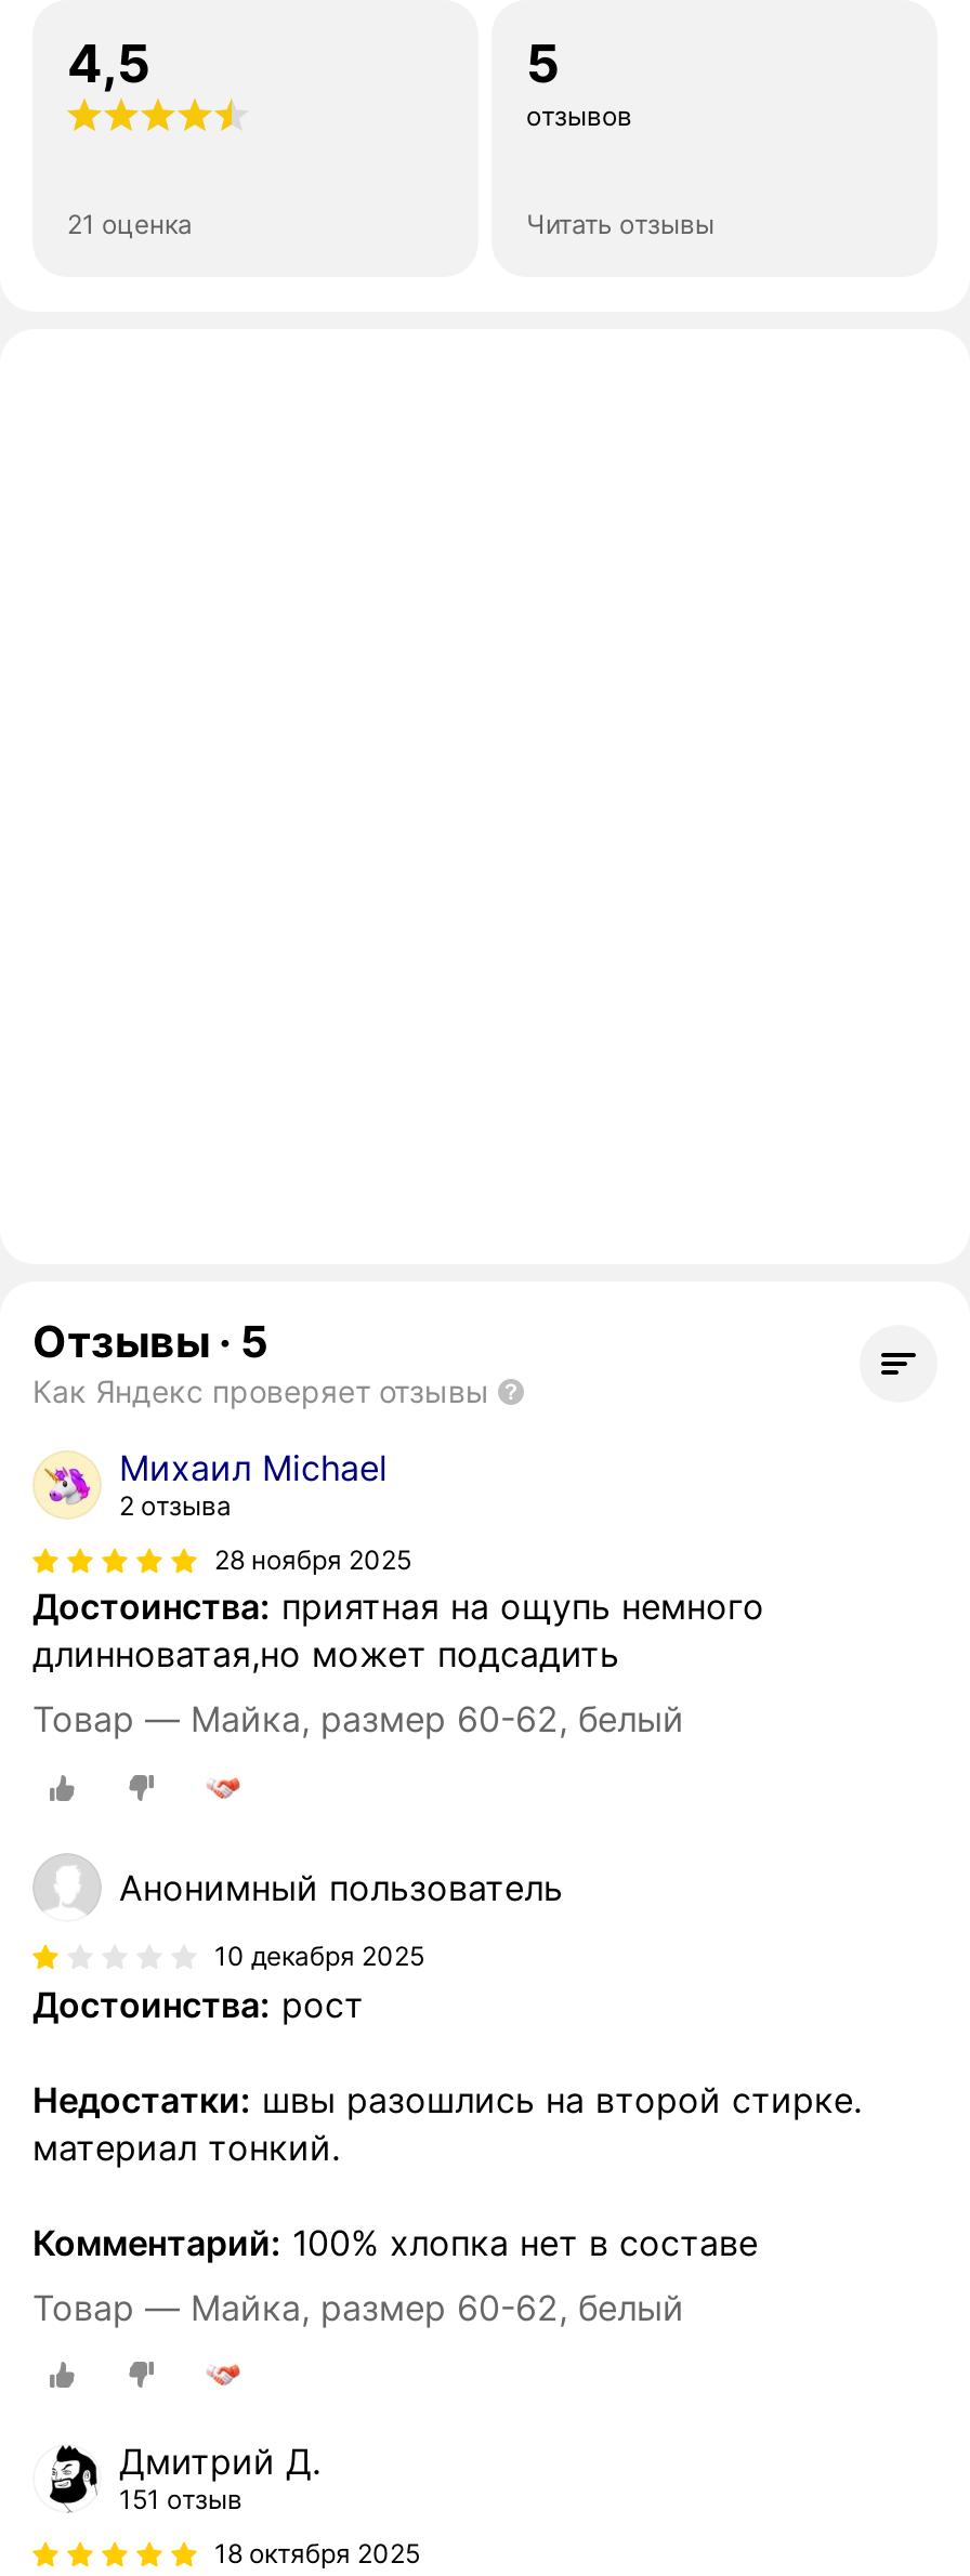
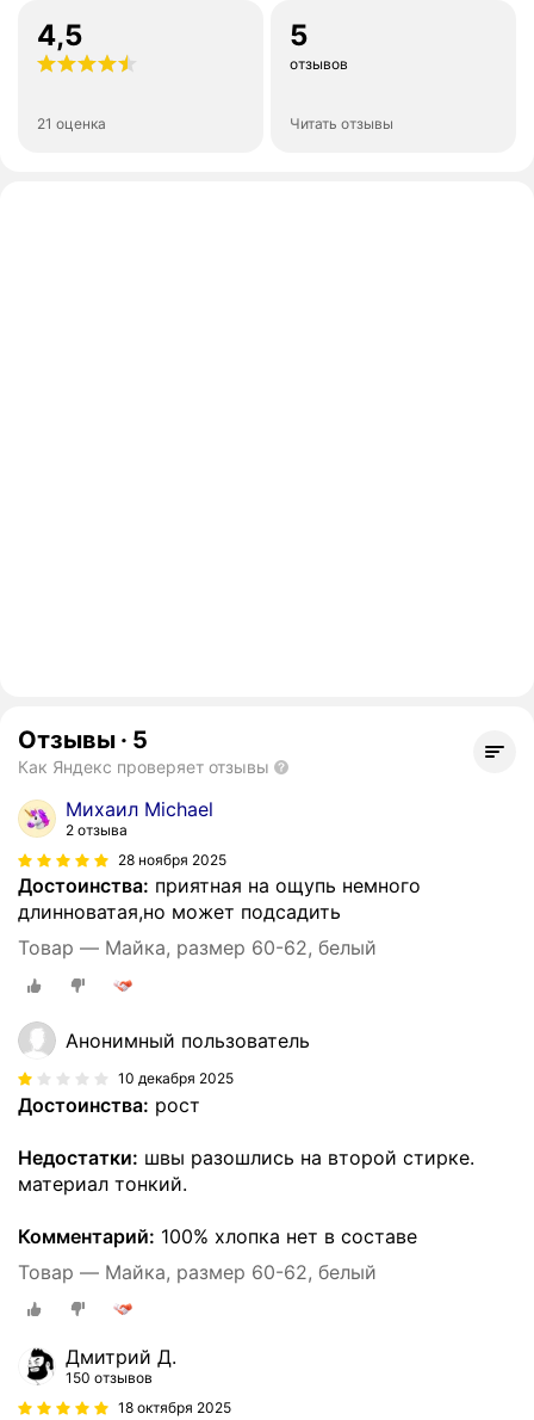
- 151 отзыв
+ 150 отзывов
